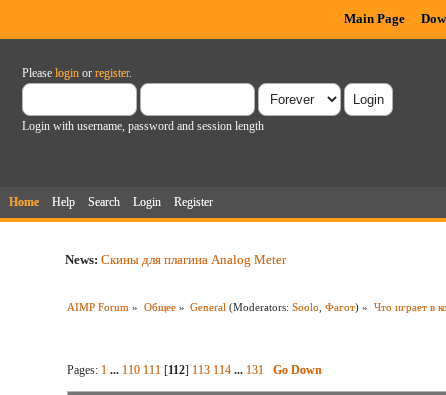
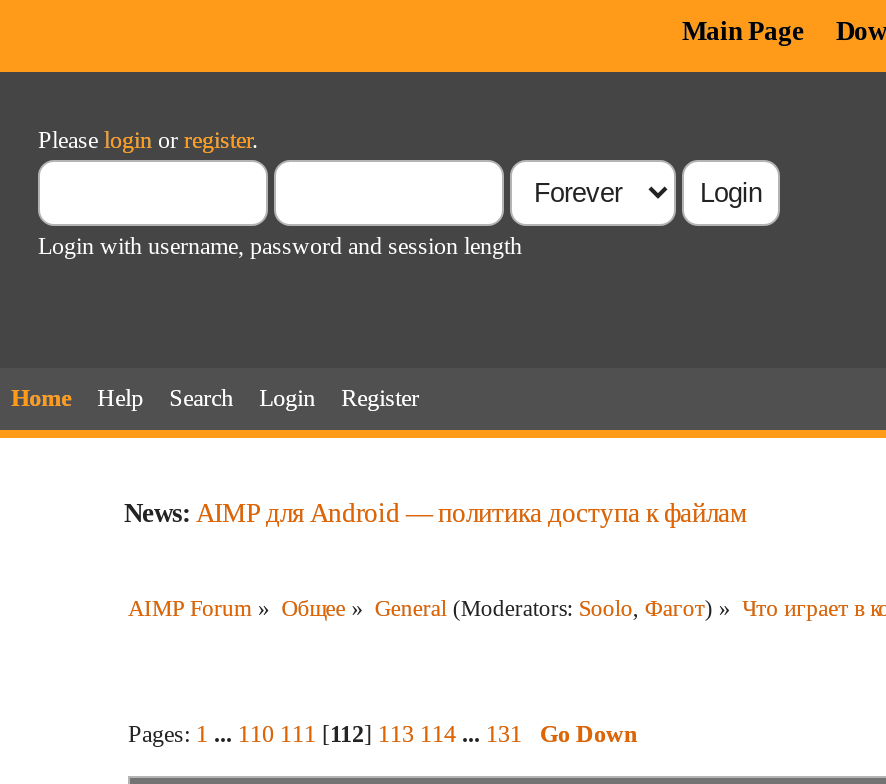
- News: Скины для плагина Analog Meter
+ News: AIMP для Android — политика доступа к файлам
